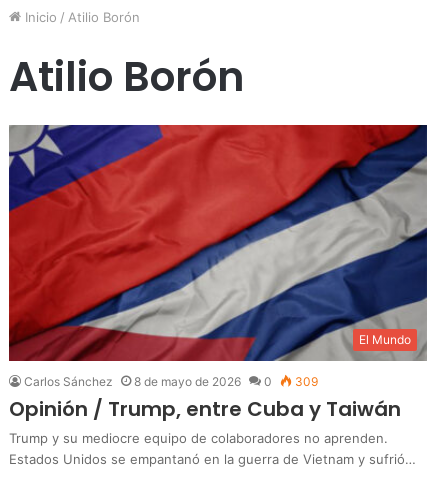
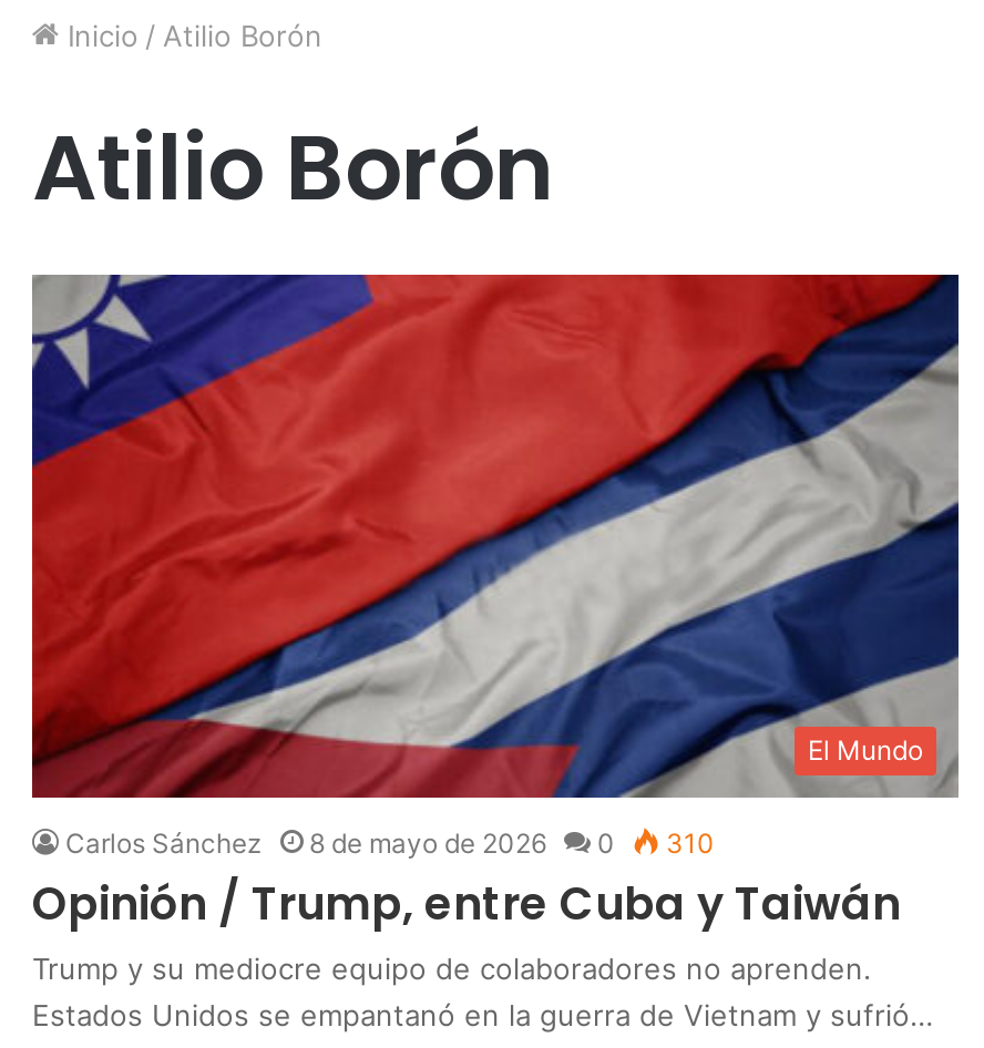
- Carlos Sánchez 8 de mayo de 2026 0 309
+ Carlos Sánchez 8 de mayo de 2026 0 310
